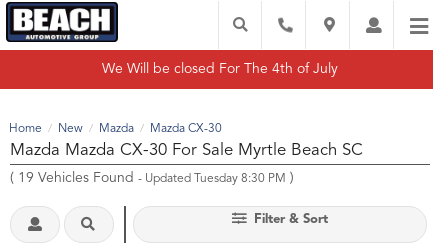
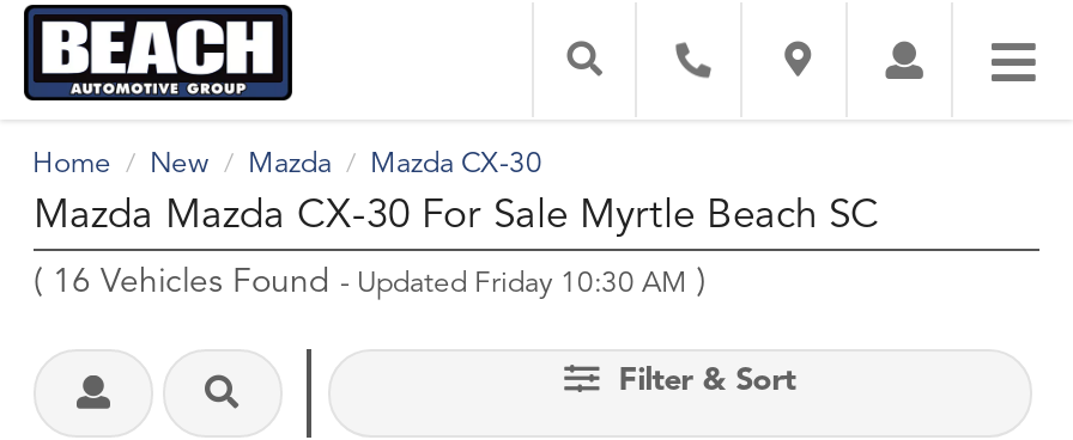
- We Will be closed For The 4th of July

- (19 Vehicles Found - Updated Tuesday 8:30 PM)
+ (16 Vehicles Found - Updated Friday 10:30 AM)
